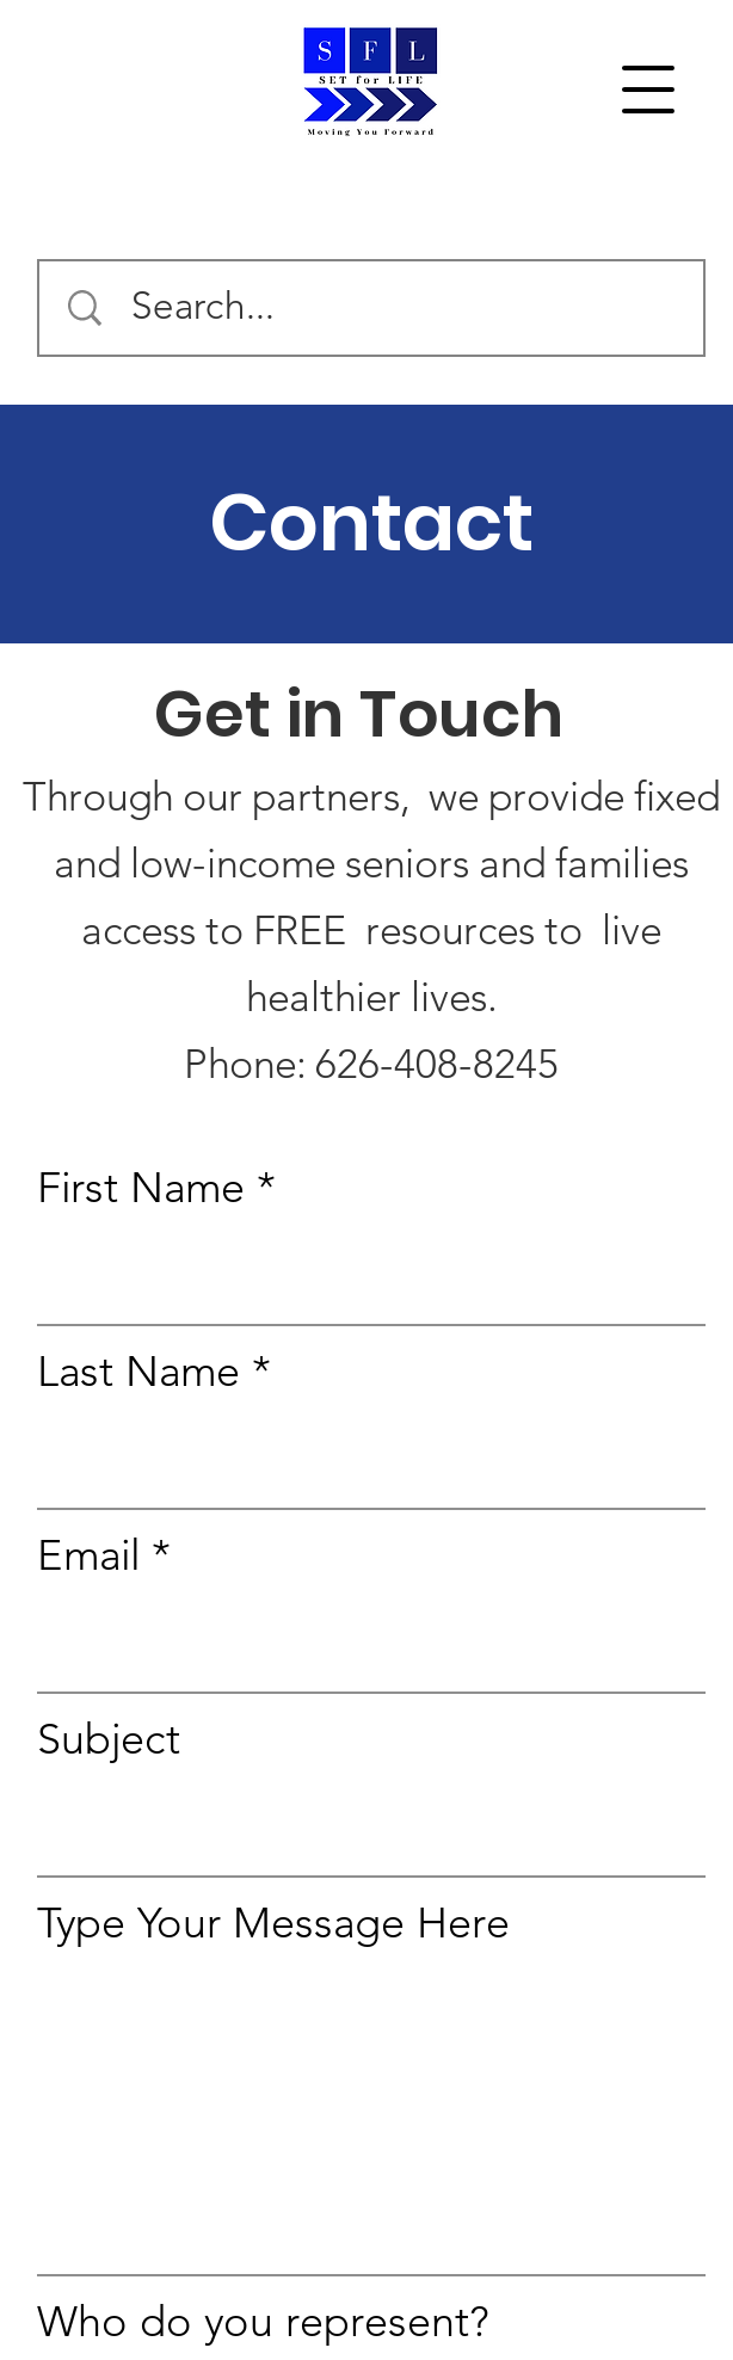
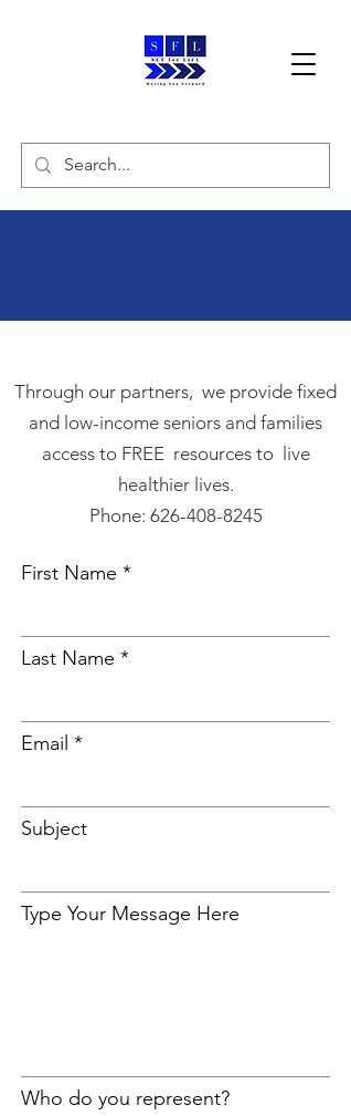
- Contact
- Get in Touch
